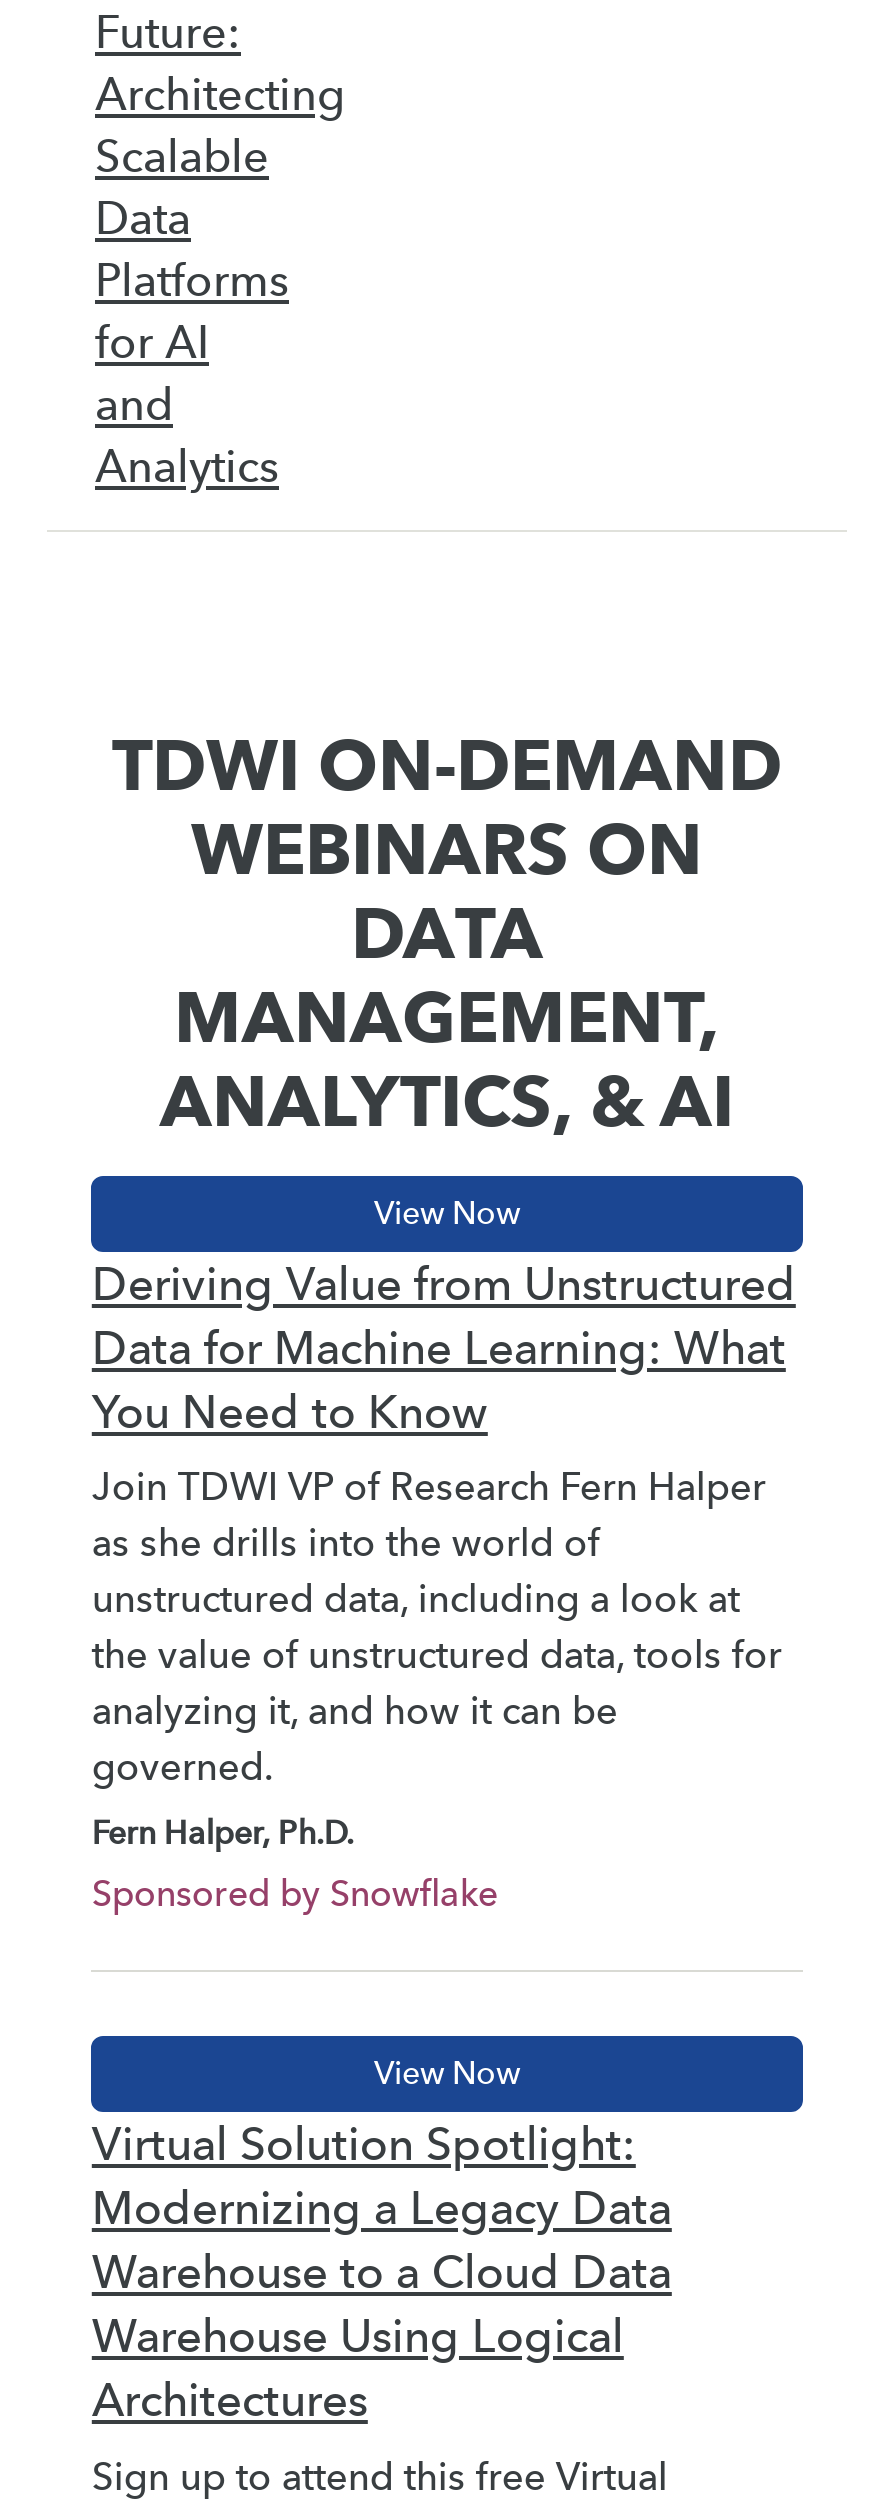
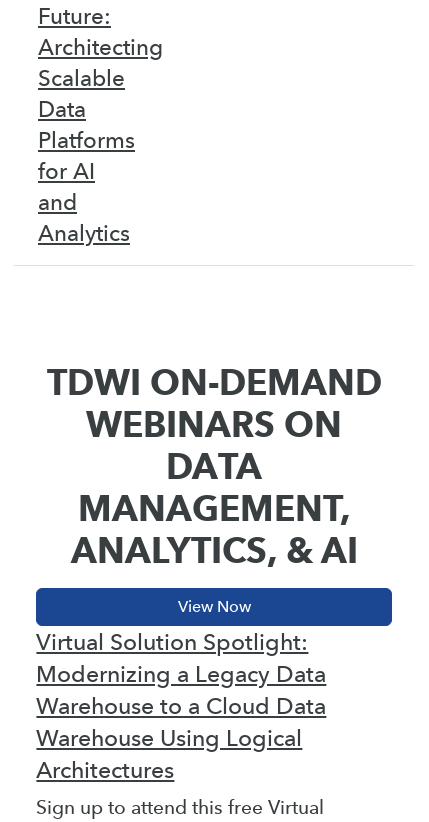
- Deriving Value from Unstructured
- Data for Machine Learning: What
- You Need to Know
- Join TDWI VP of Research Fern Halper
- as she drills into the world of
- unstructured data, including a look at
- the value of unstructured data, tools for
- analyzing it, and how it can be
- governed.
- Fern Halper, Ph.D.
- Sponsored by Snowflake
